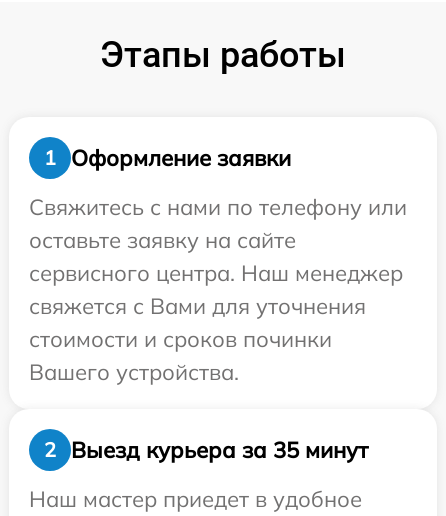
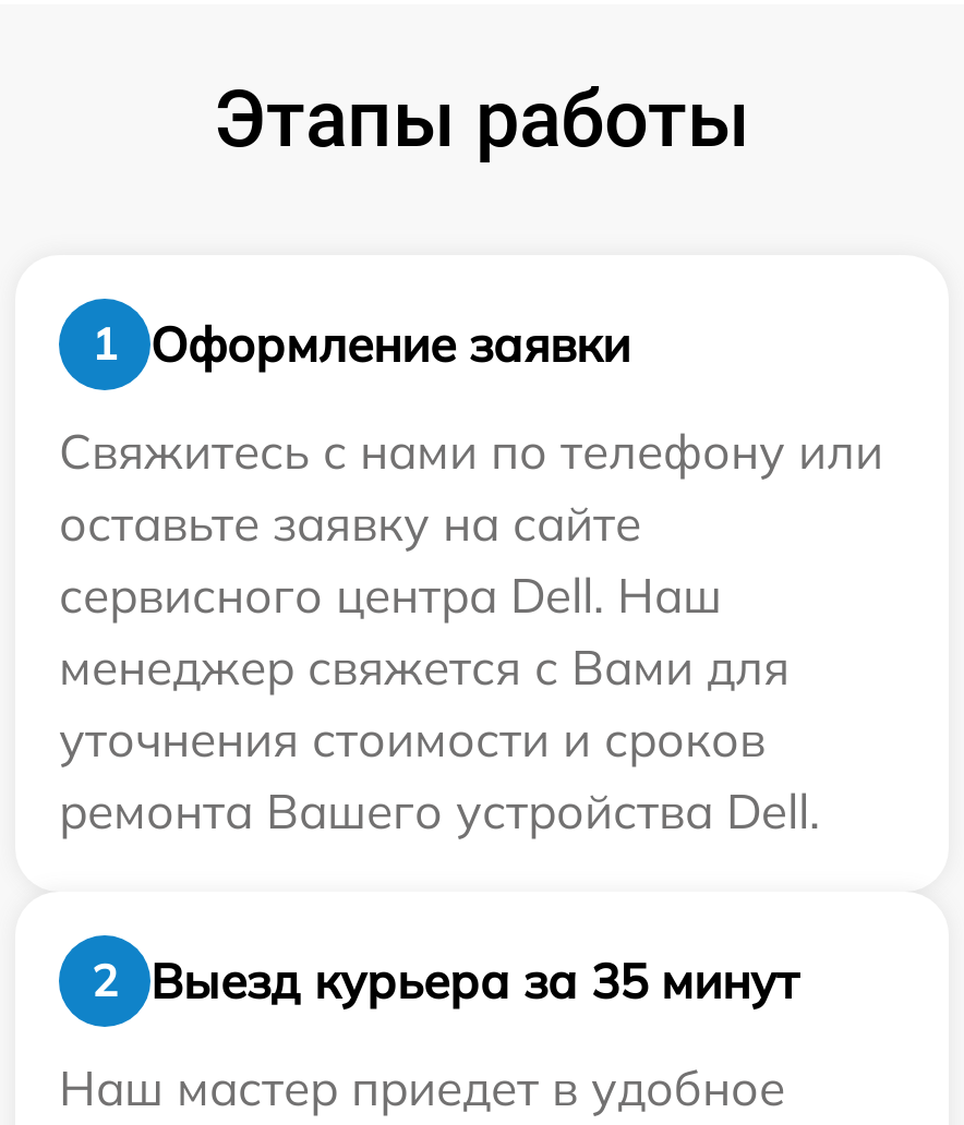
- сервисного центра. Наш менеджер
- свяжется с Вами для уточнения
- стоимости и сроков починки
- Вашего устройства.
+ сервисного центра Dell. Наш
+ менеджер свяжется с Вами для
+ уточнения стоимости и сроков
+ ремонта Вашего устройства Dell.
